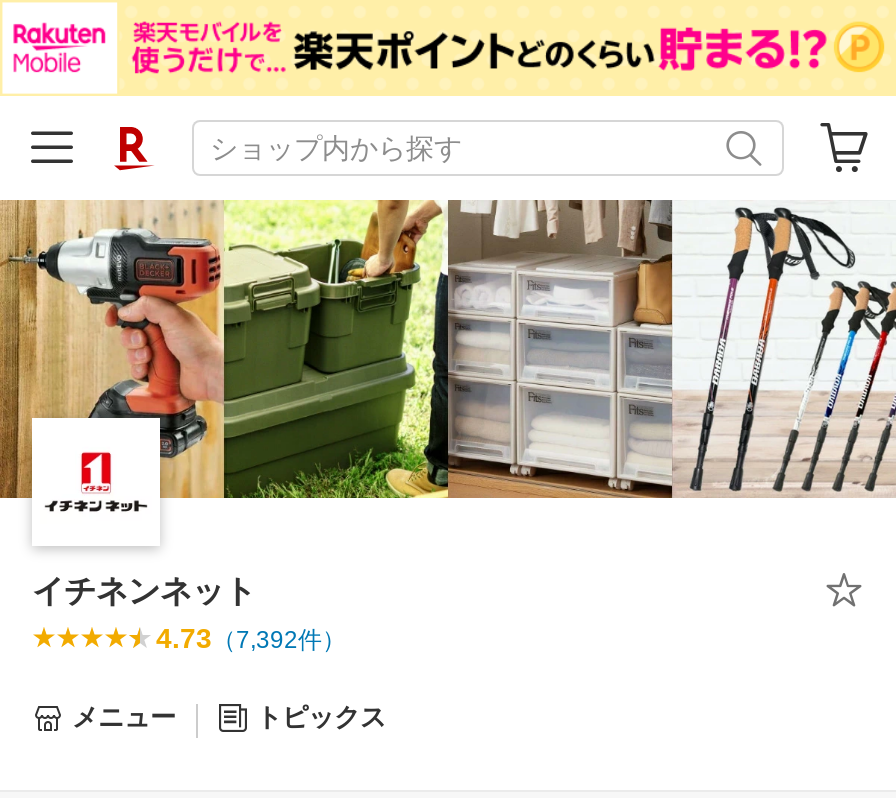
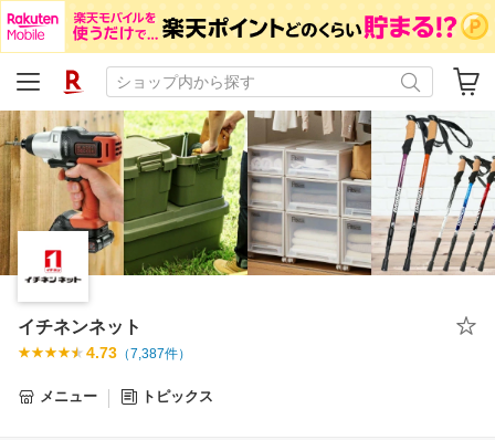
- 4.73（7,392件）
+ 4.73（7,387件）
